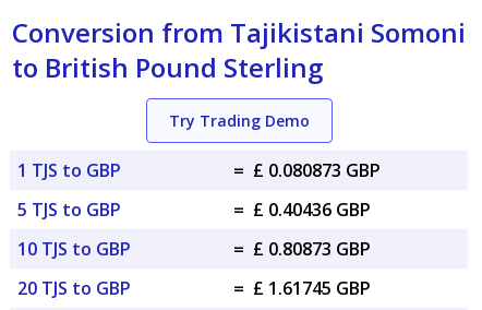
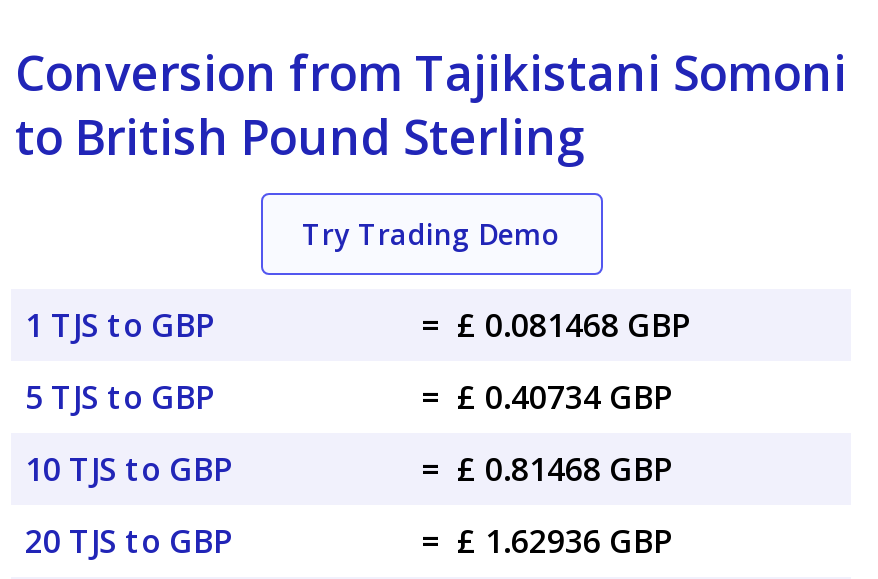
- = £ 0.080873 GBP
+ = £ 0.081468 GBP

- = £ 0.40436 GBP
+ = £ 0.40734 GBP

- = £ 0.80873 GBP
+ = £ 0.81468 GBP

- = £ 1.61745 GBP
+ = £ 1.62936 GBP
